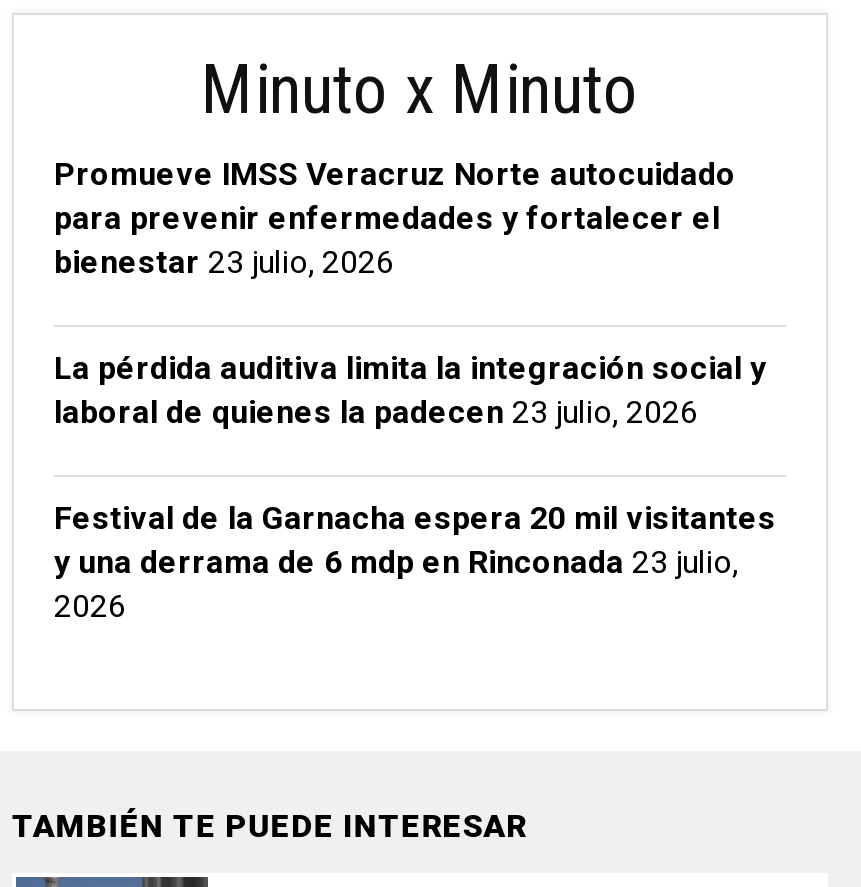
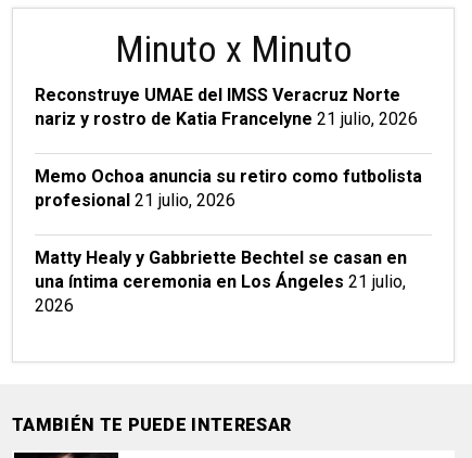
- Promueve IMSS Veracruz Norte autocuidado
- para prevenir enfermedades y fortalecer el
- bienestar 23 julio, 2026
+ Reconstruye UMAE del IMSS Veracruz Norte
+ nariz y rostro de Katia Francelyne 21 julio, 2026

- La pérdida auditiva limita la integración social y
- laboral de quienes la padecen 23 julio, 2026
+ Memo Ochoa anuncia su retiro como futbolista
+ profesional 21 julio, 2026

- Festival de la Garnacha espera 20 mil visitantes
- y una derrama de 6 mdp en Rinconada 23 julio,
+ Matty Healy y Gabbriette Bechtel se casan en
+ una íntima ceremonia en Los Ángeles 21 julio,
